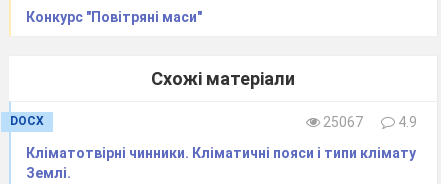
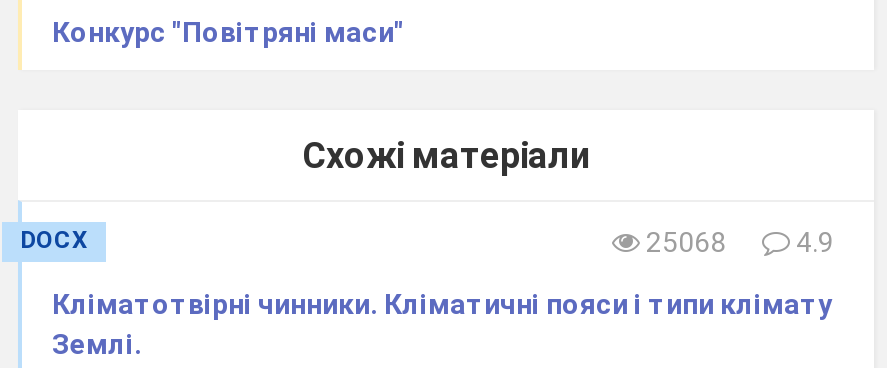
- 25067 4.9
+ 25068 4.9
